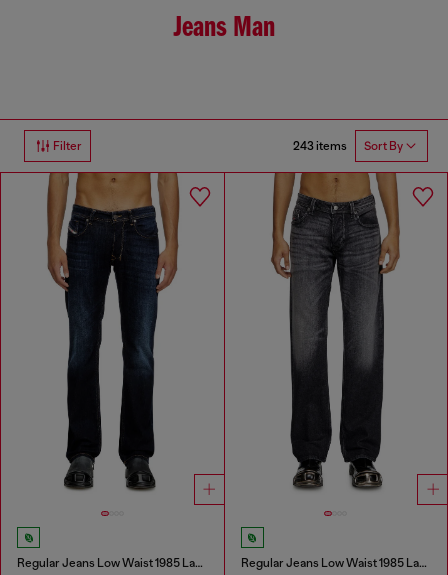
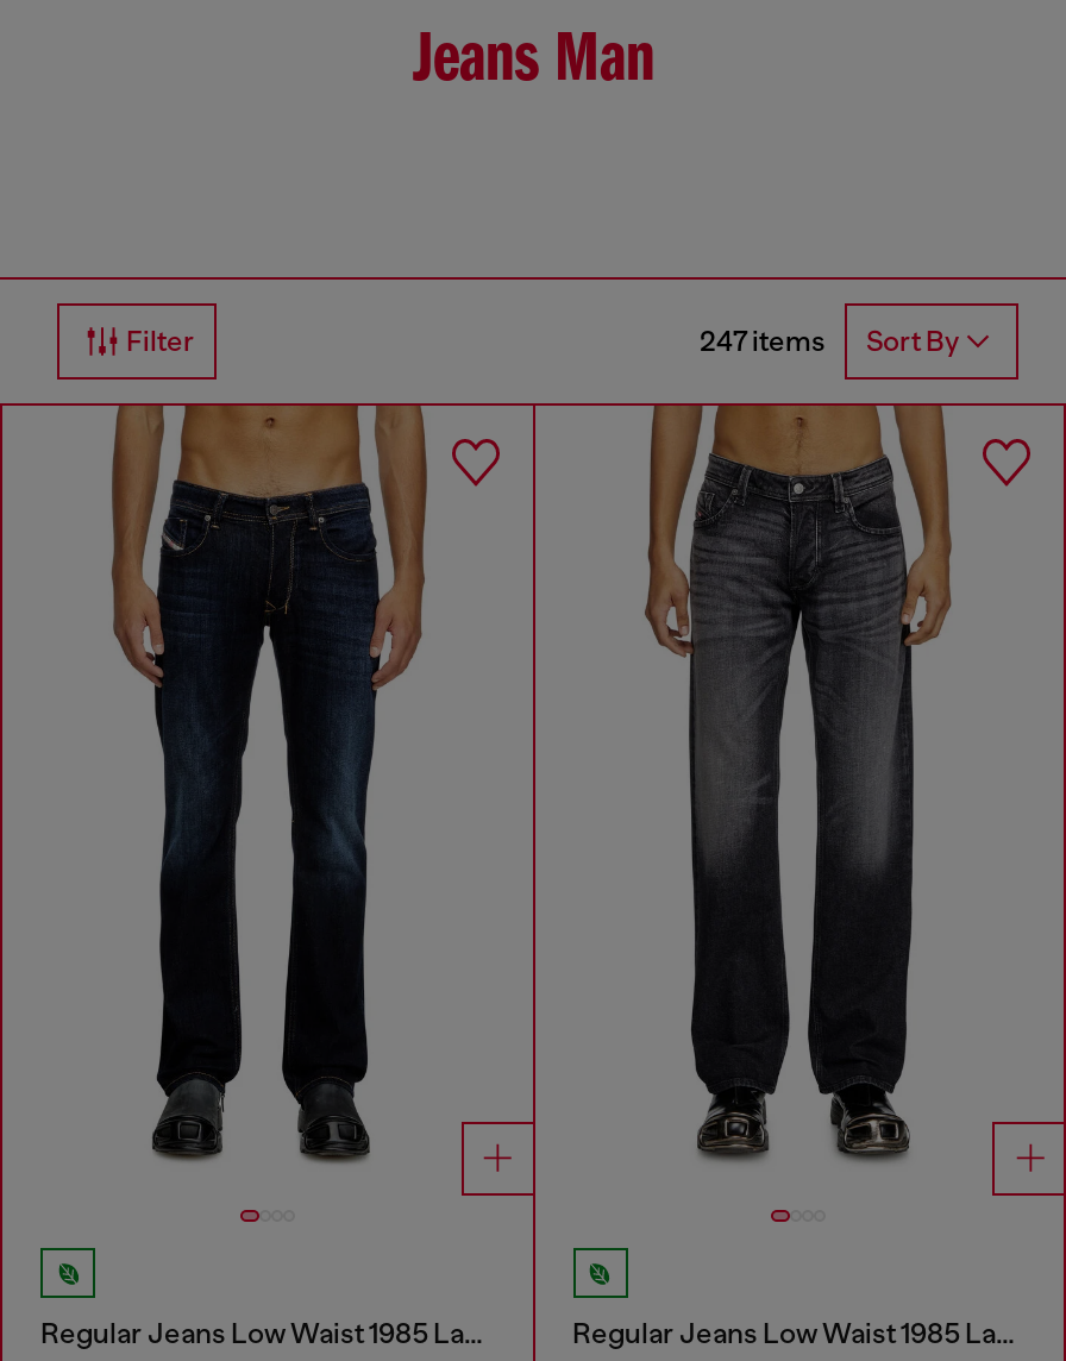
- 243 items Sort By
+ 247 items Sort By
